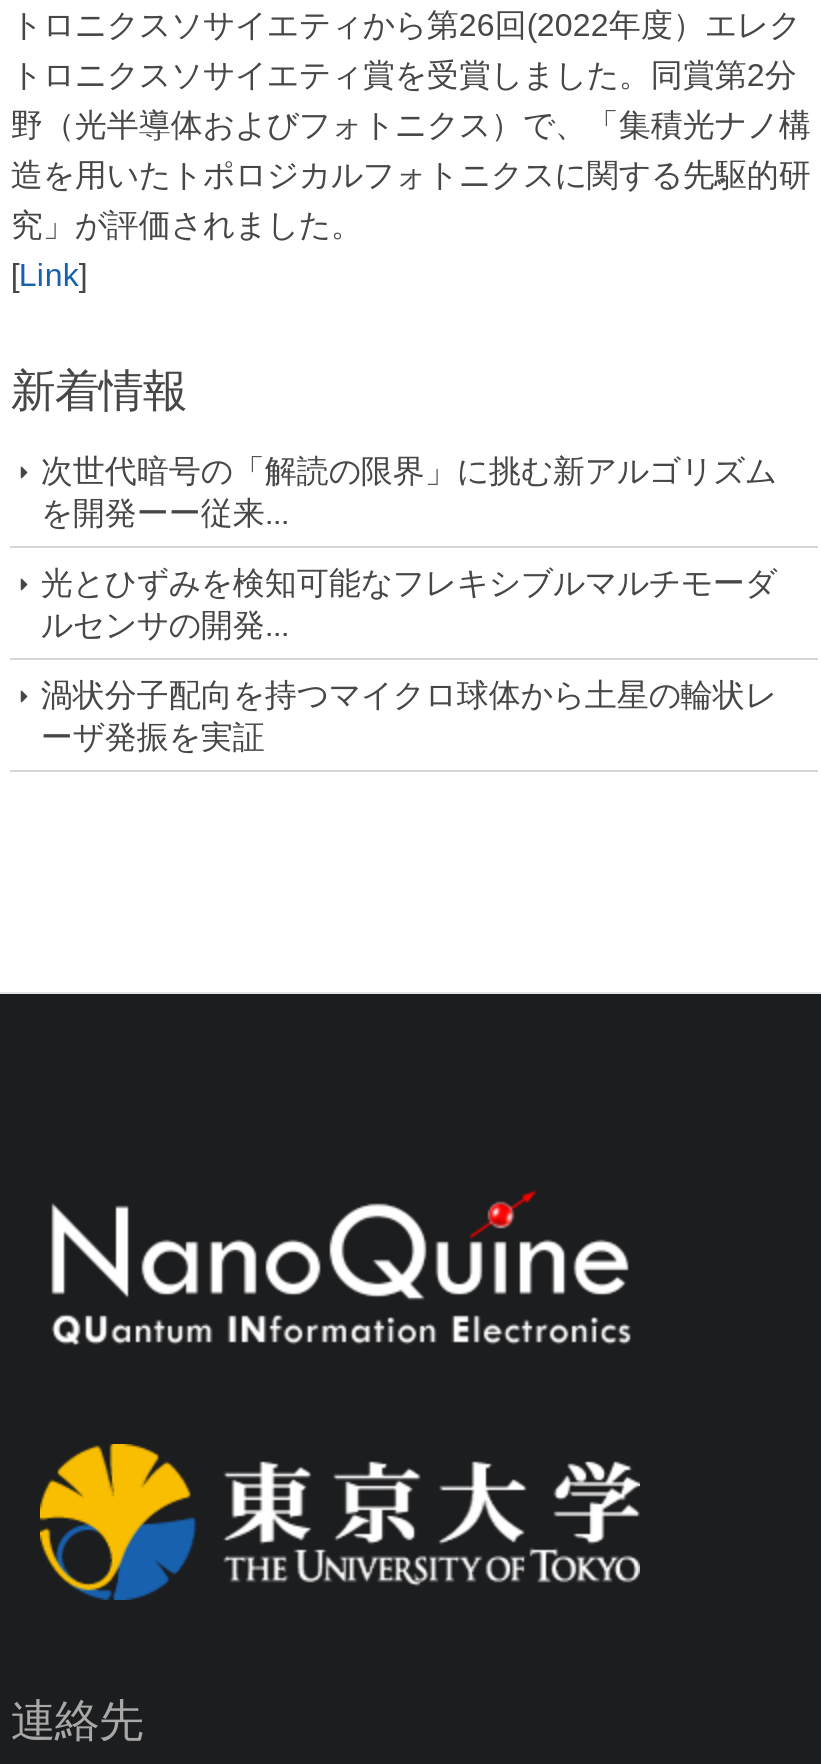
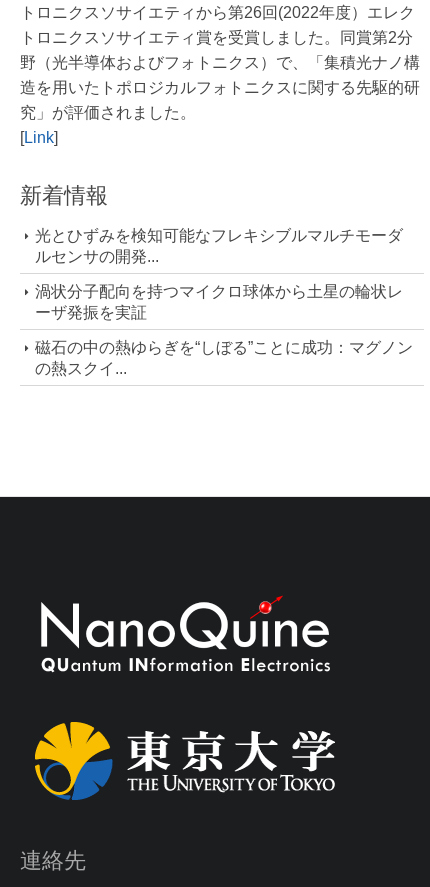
- 次世代暗号の「解読の限界」に挑む新アルゴリズム
- を開発ーー従来...

moved up: 光とひずみを検知可能なフレキシブルマルチモーダ | ルセンサの開発... | 渦状分子配向を持つマイクロ球体から土星の輪状レ | ーザ発振を実証

+ 磁石の中の熱ゆらぎを“しぼる”ことに成功：マグノン
+ の熱スクイ...
